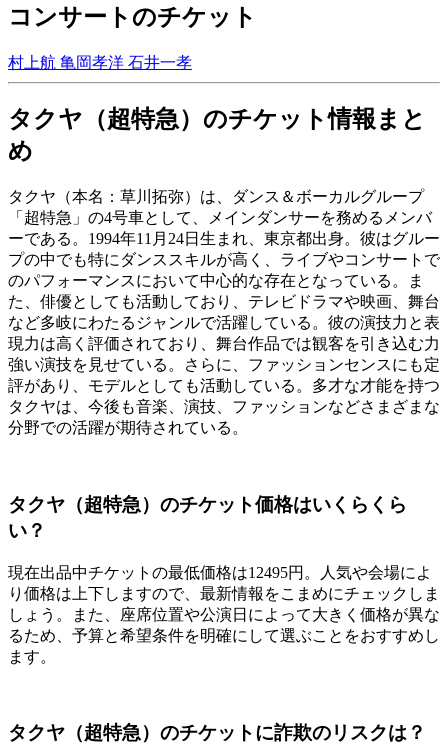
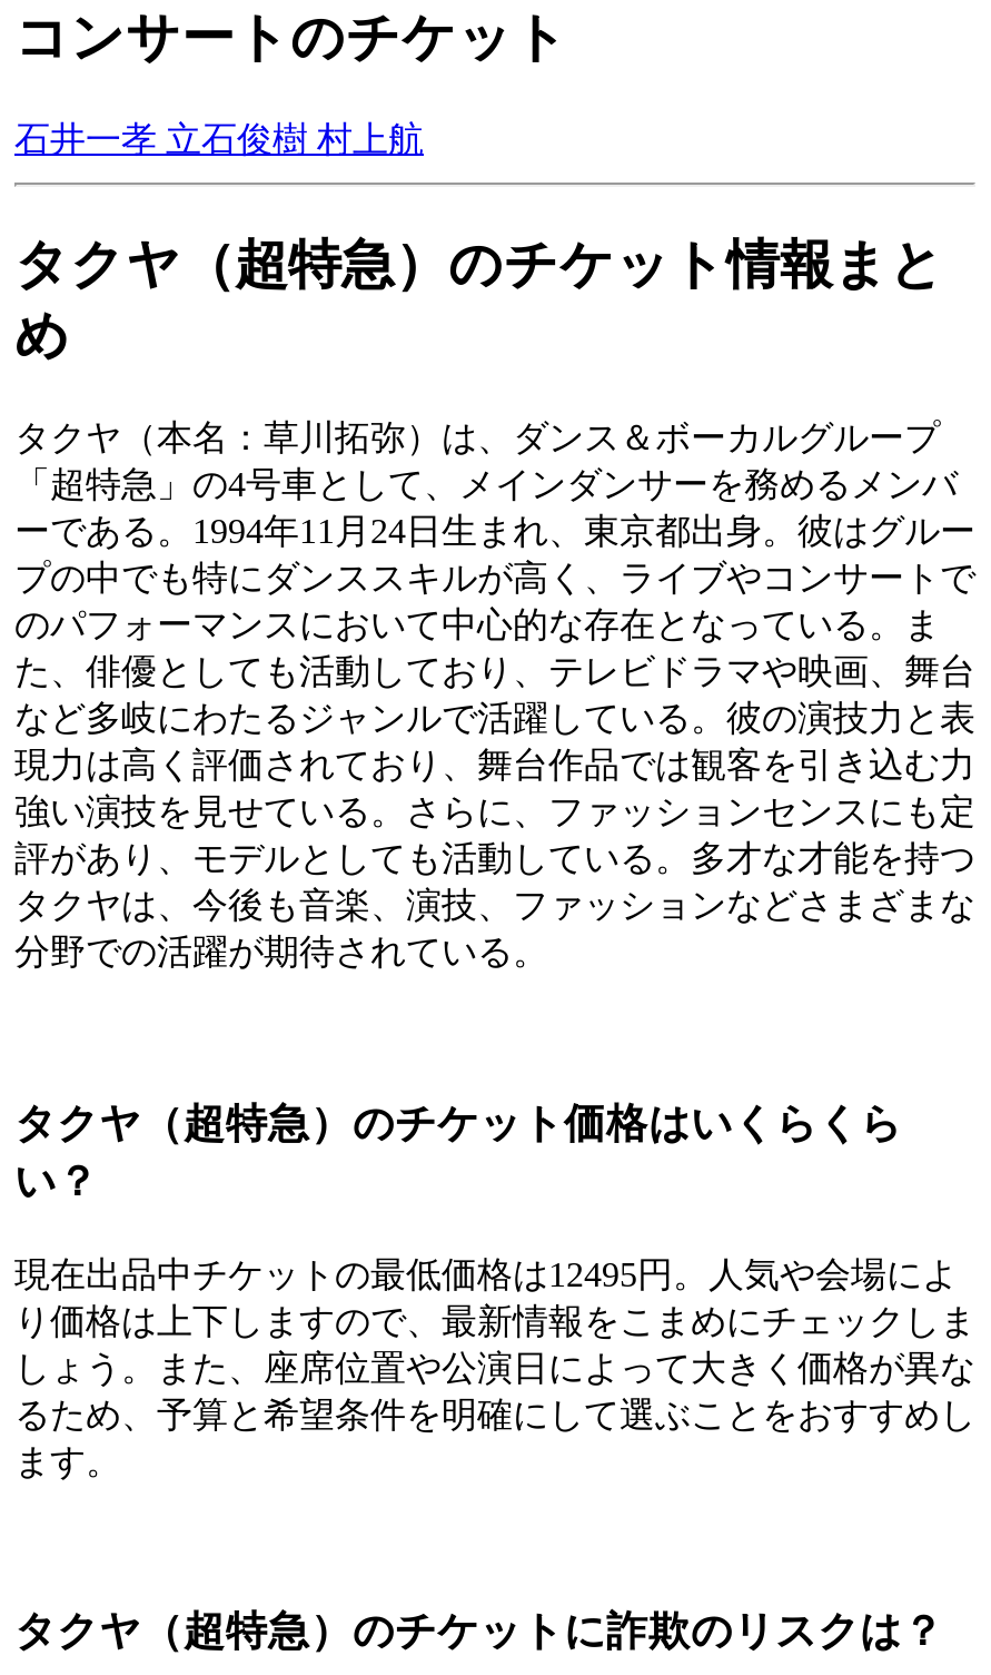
- 村上航亀岡孝洋石井一孝
+ 石井一孝立石俊樹村上航
